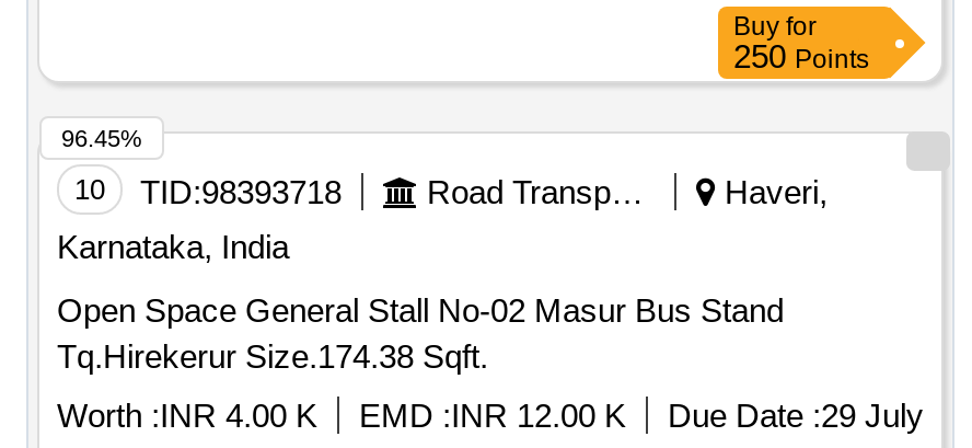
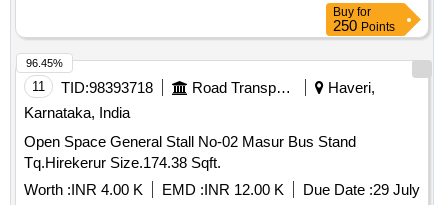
- 10 TID:98393718
+ 11 TID:98393718
